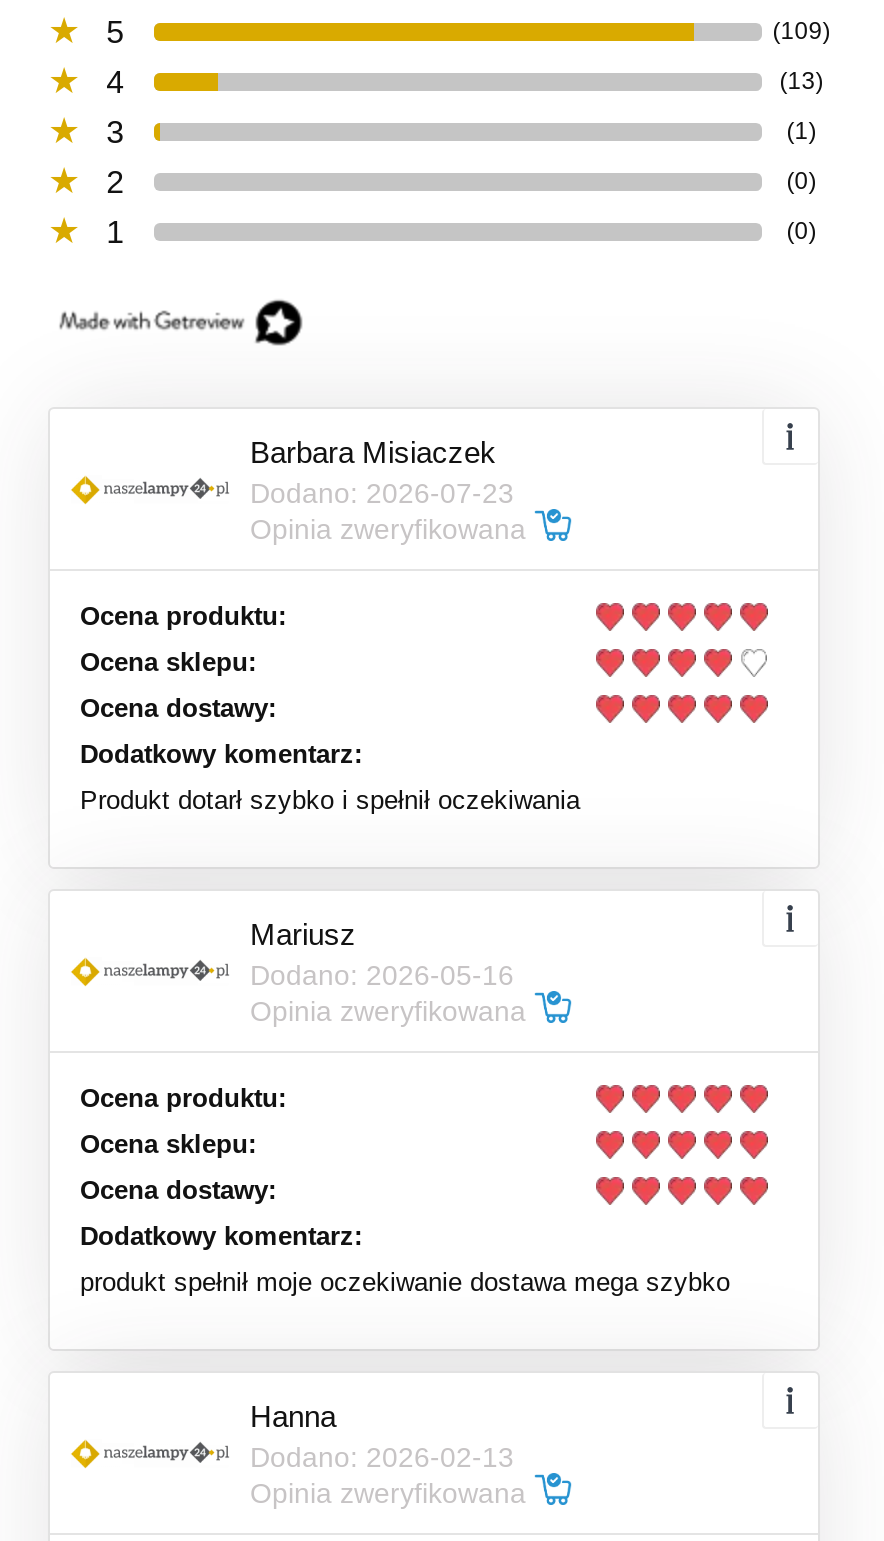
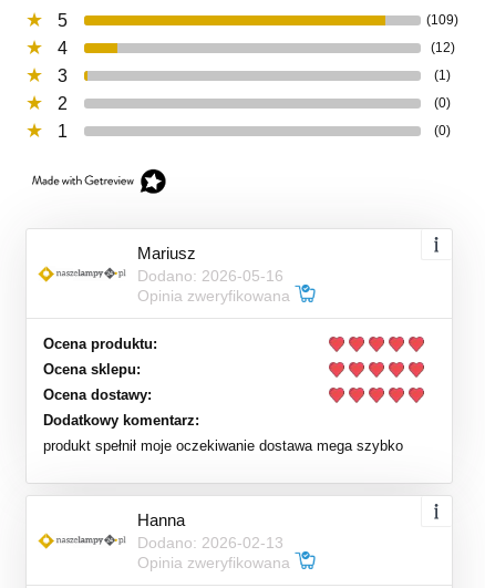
- (13)
+ (12)

- Barbara Misiaczek
- Dodano: 2026-07-23
- Opinia zweryfikowana
- Ocena produktu:
- Ocena sklepu:
- Ocena dostawy:
- Dodatkowy komentarz:
- Produkt dotarł szybko i spełnił oczekiwania
